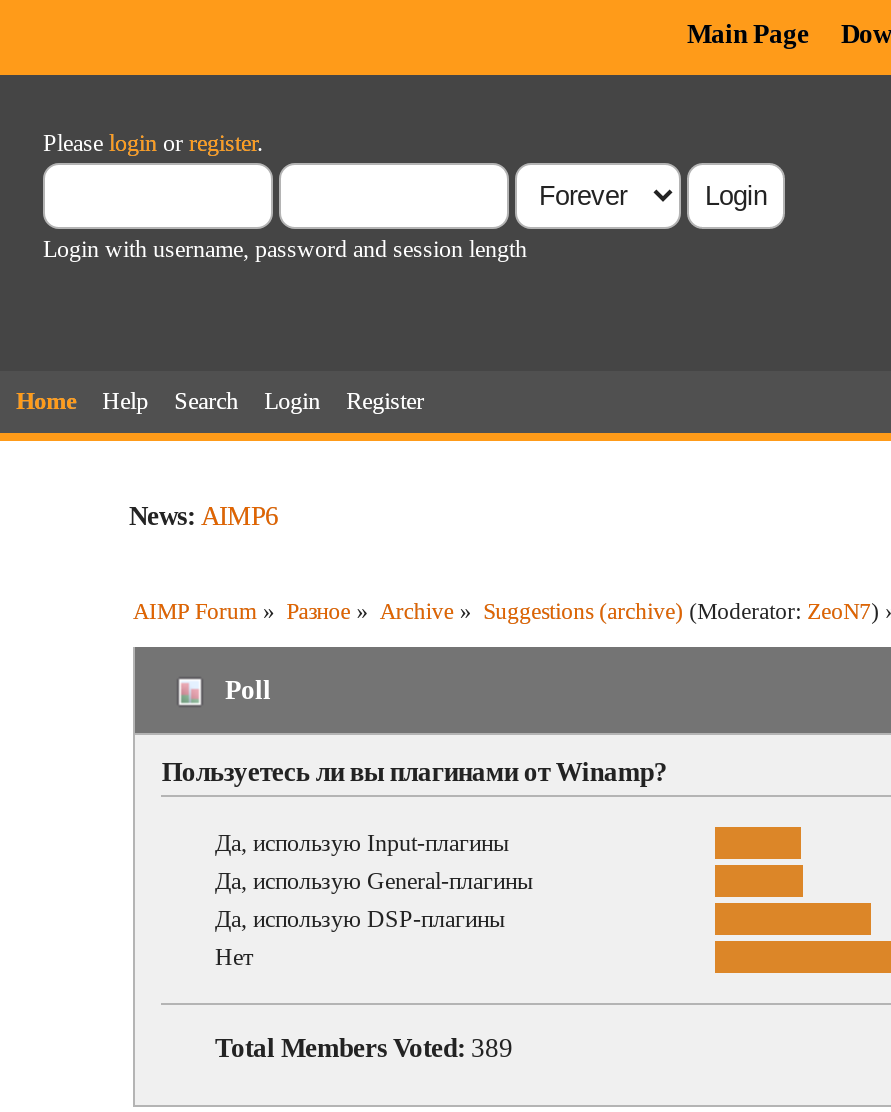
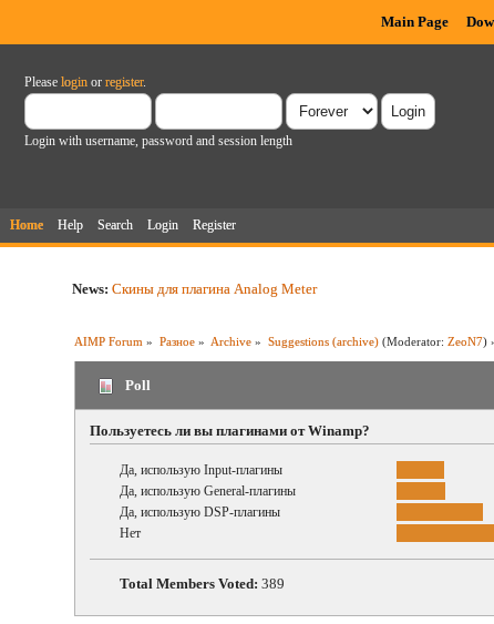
- News: AIMP6
+ News: Скины для плагина Analog Meter
